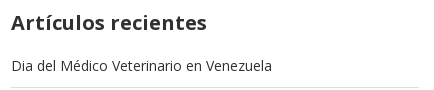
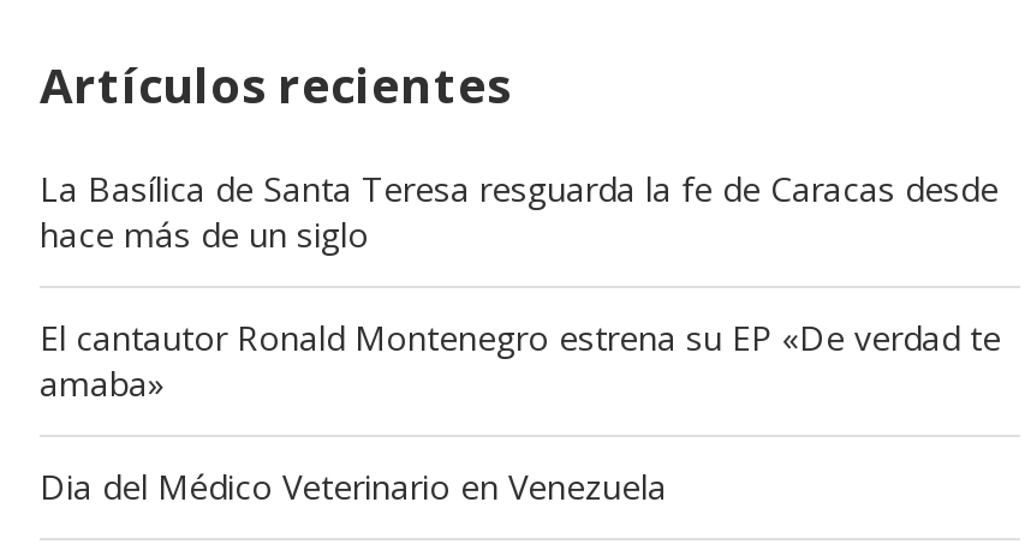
+ La Basílica de Santa Teresa resguarda la fe de Caracas desde
+ hace más de un siglo
+ El cantautor Ronald Montenegro estrena su EP «De verdad te
+ amaba»
